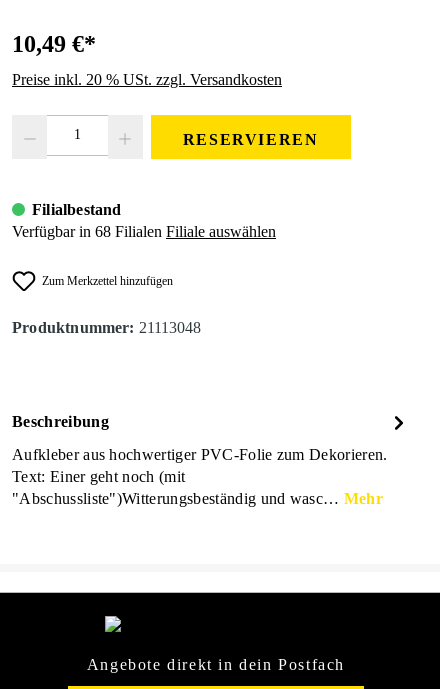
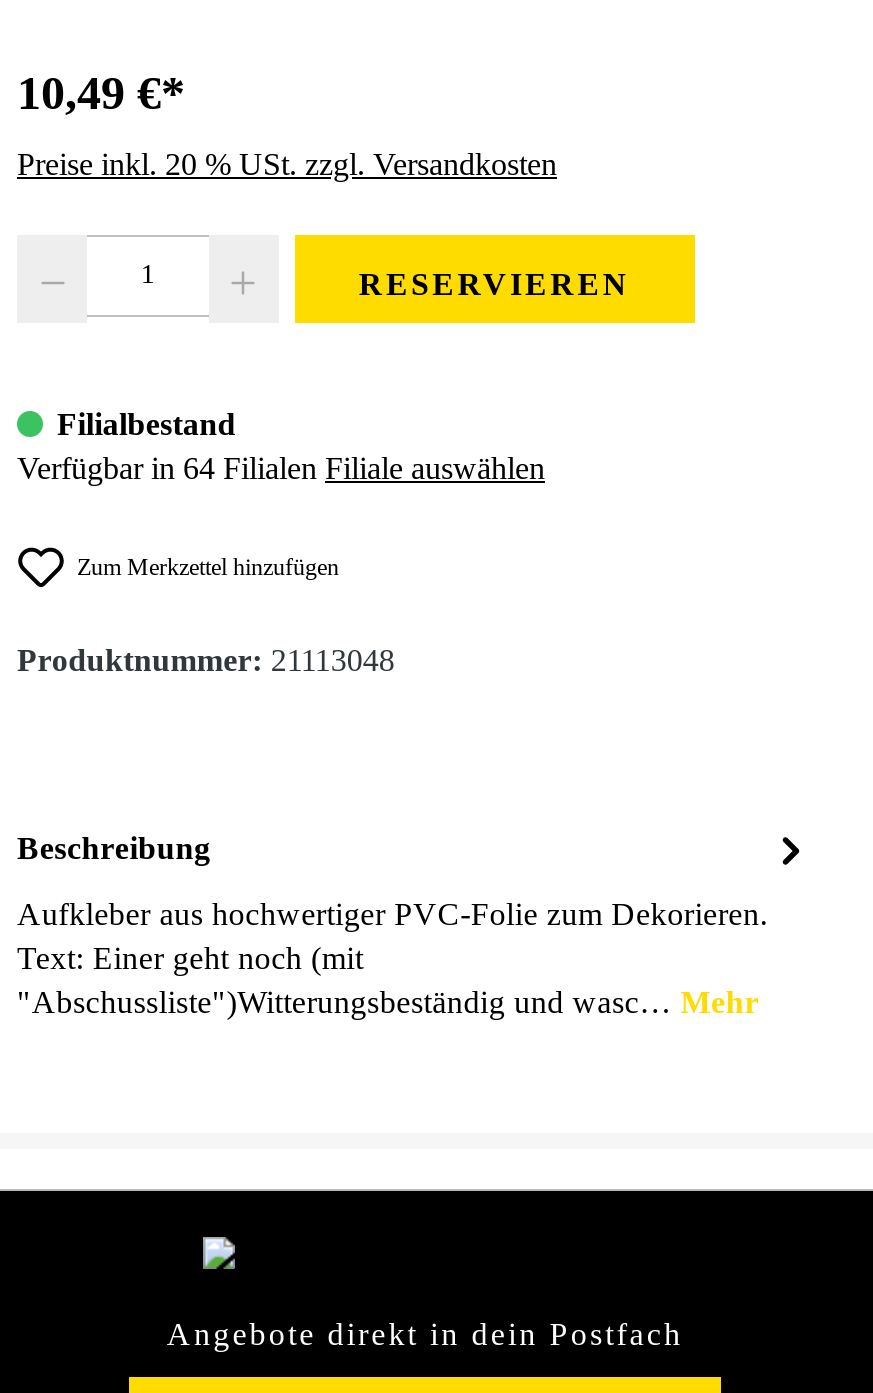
- Verfügbar in 68 Filialen Filiale auswählen
+ Verfügbar in 64 Filialen Filiale auswählen
